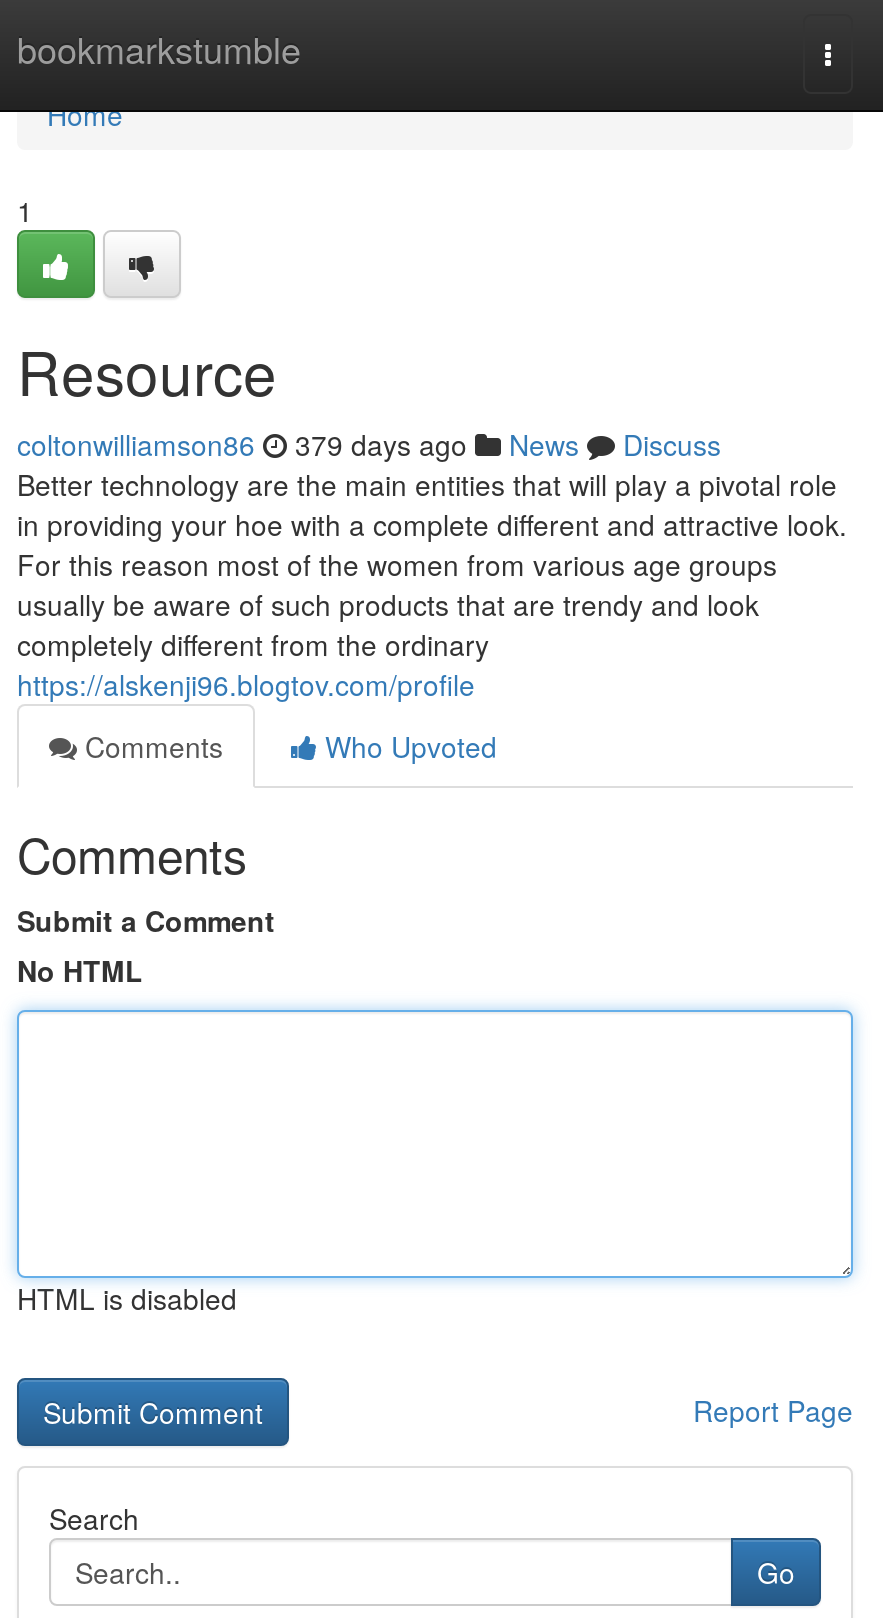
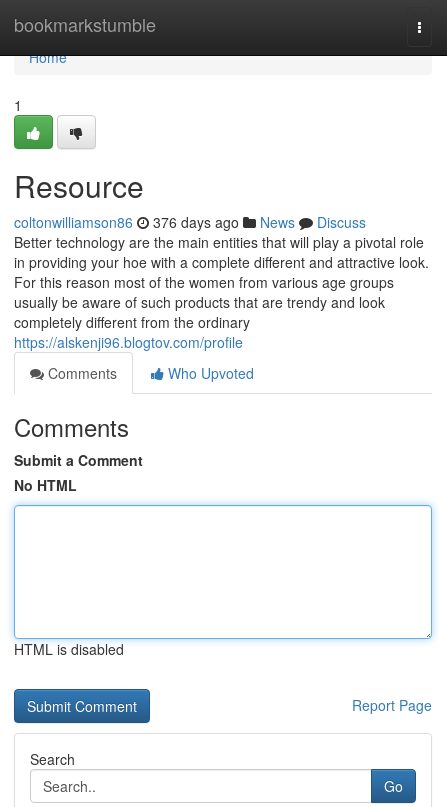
- coltonwilliamson86 379 days ago News Discuss
+ coltonwilliamson86 376 days ago News Discuss
